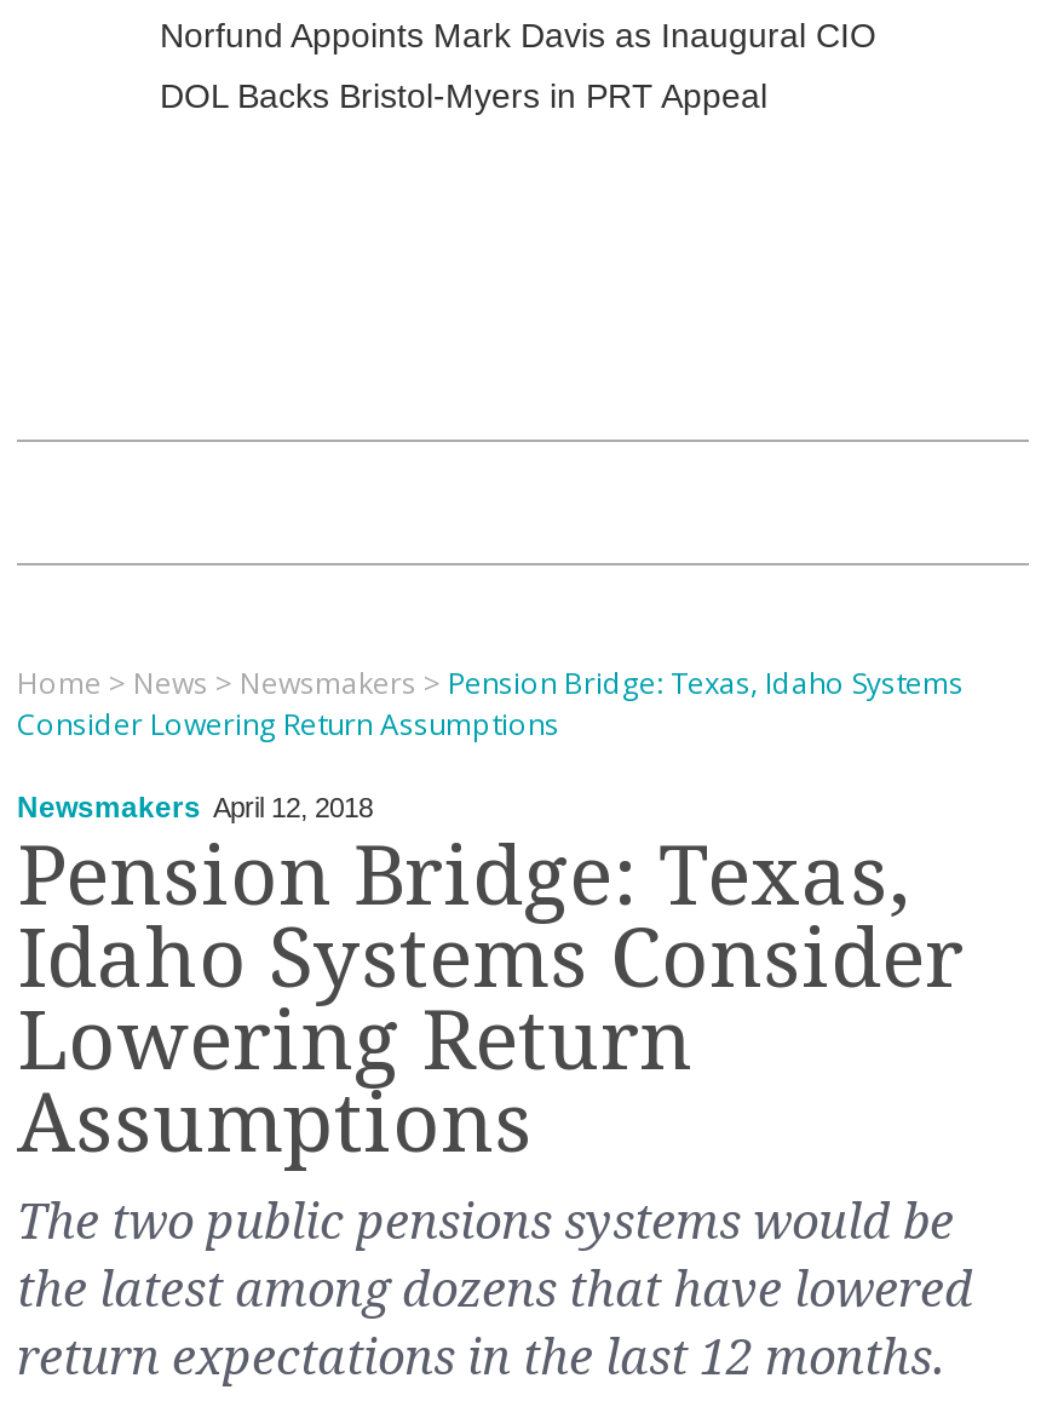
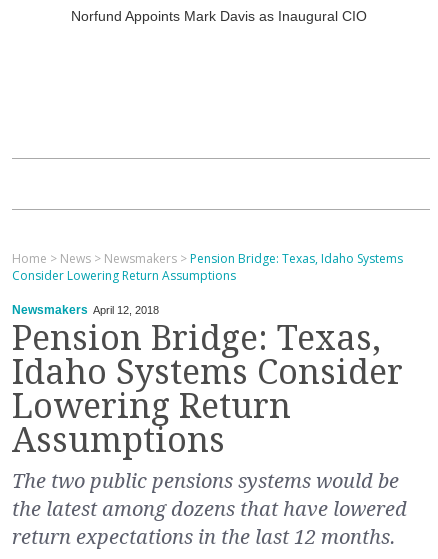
- DOL Backs Bristol-Myers in PRT Appeal
